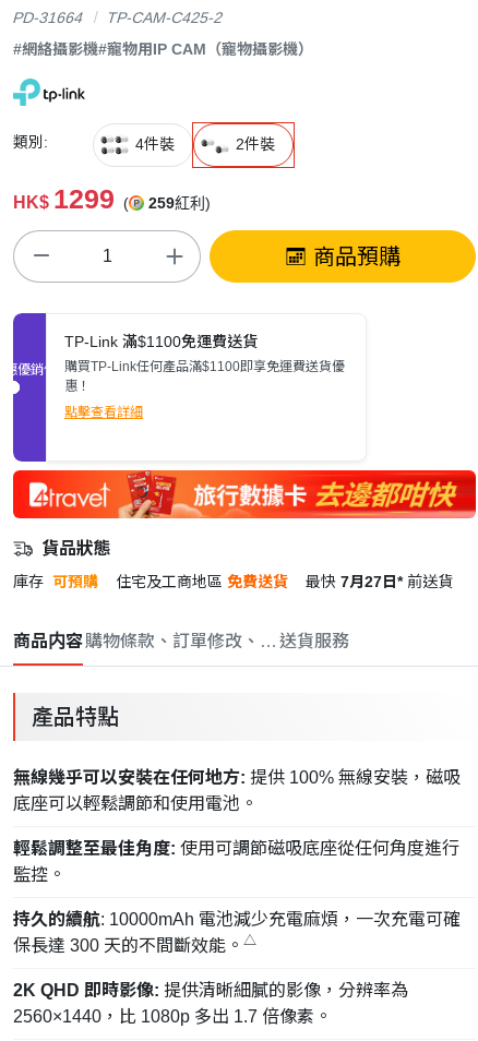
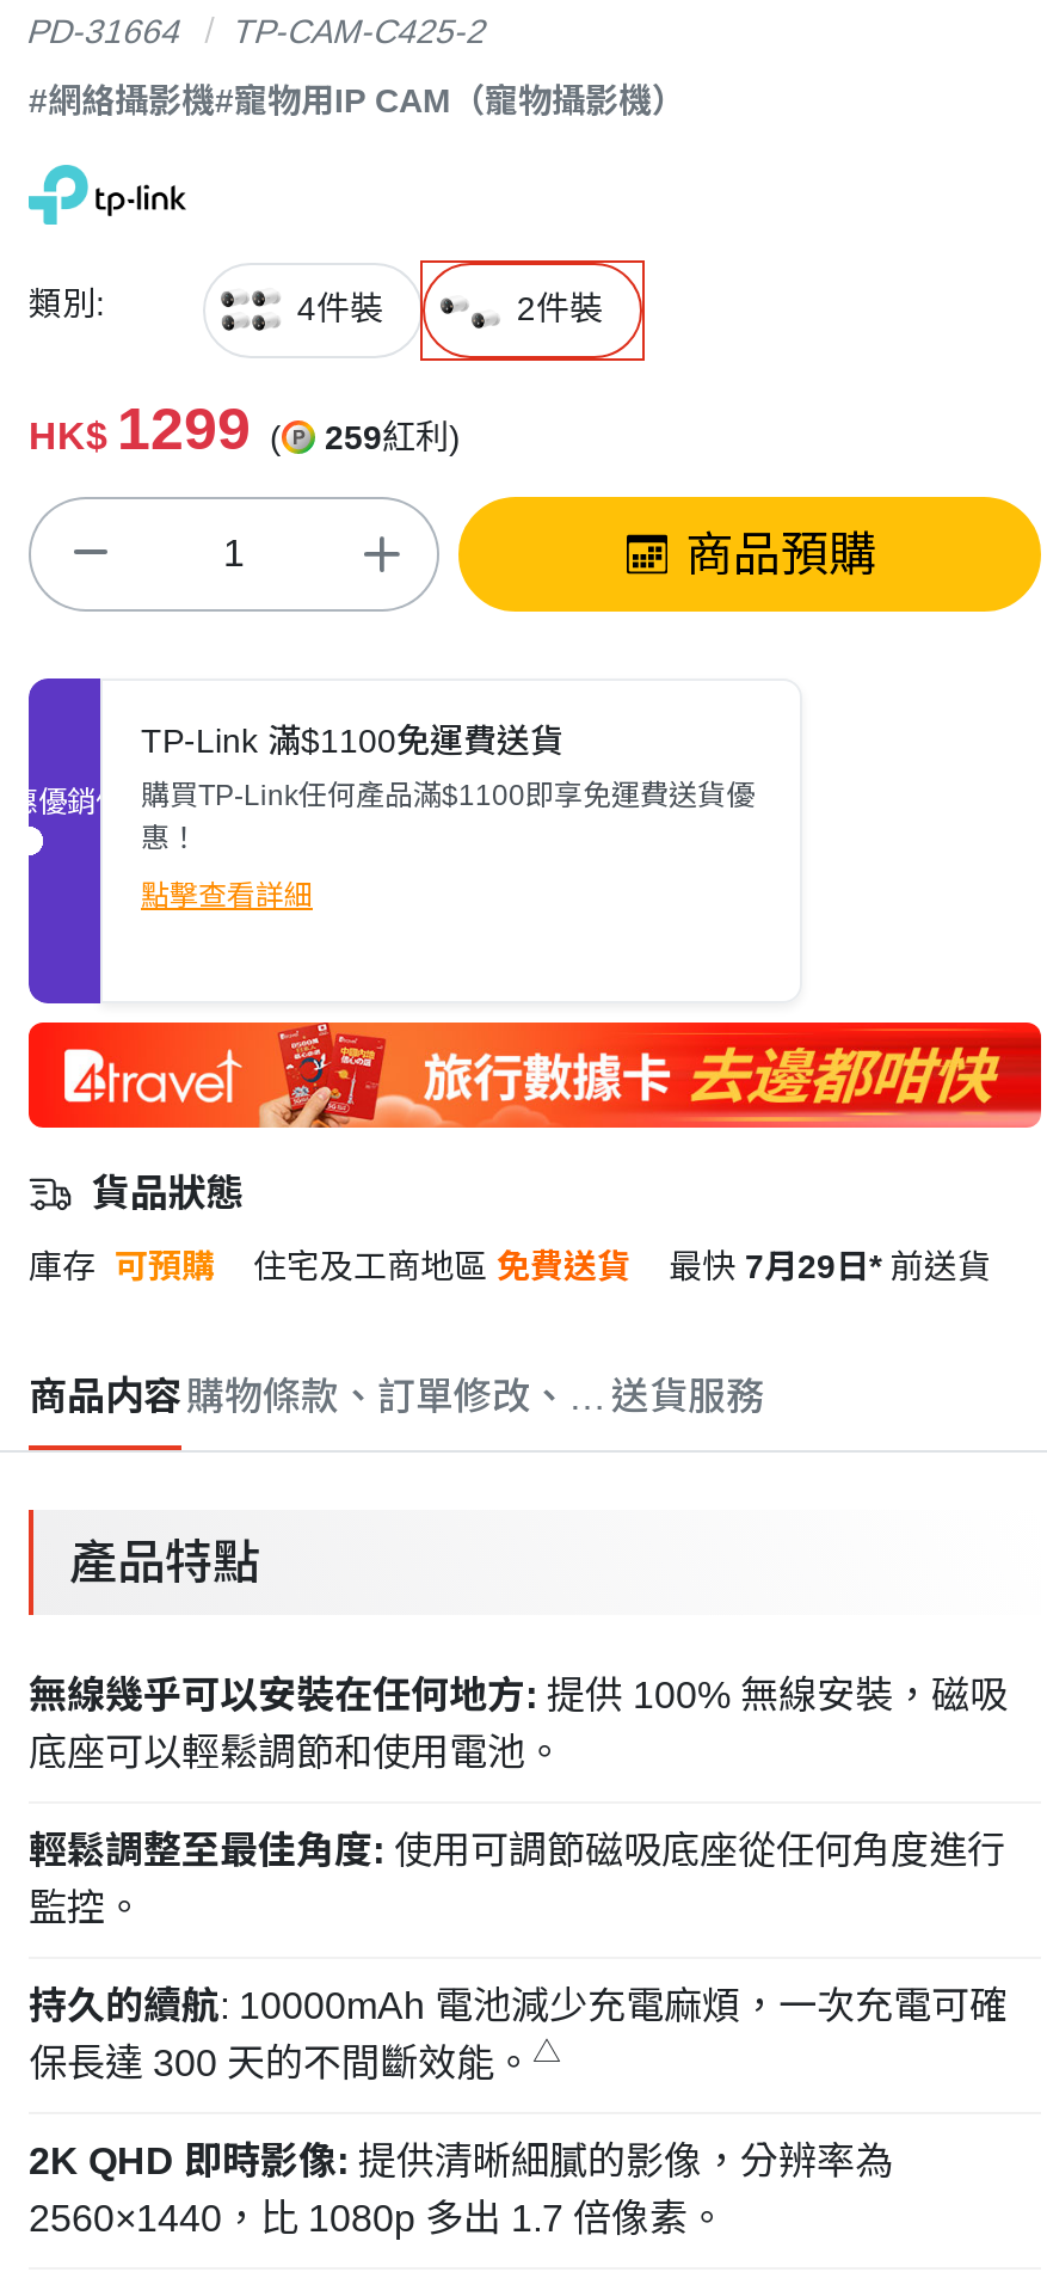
- 最快 7月27日* 前送貨
+ 最快 7月29日* 前送貨
